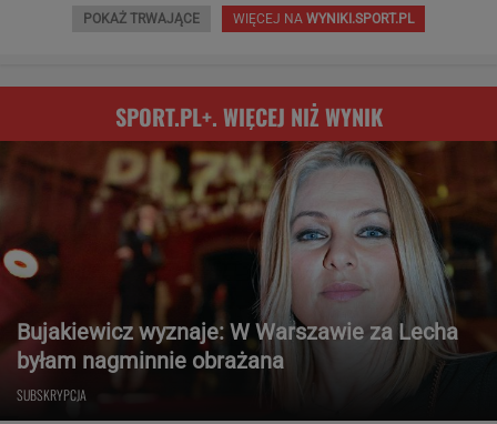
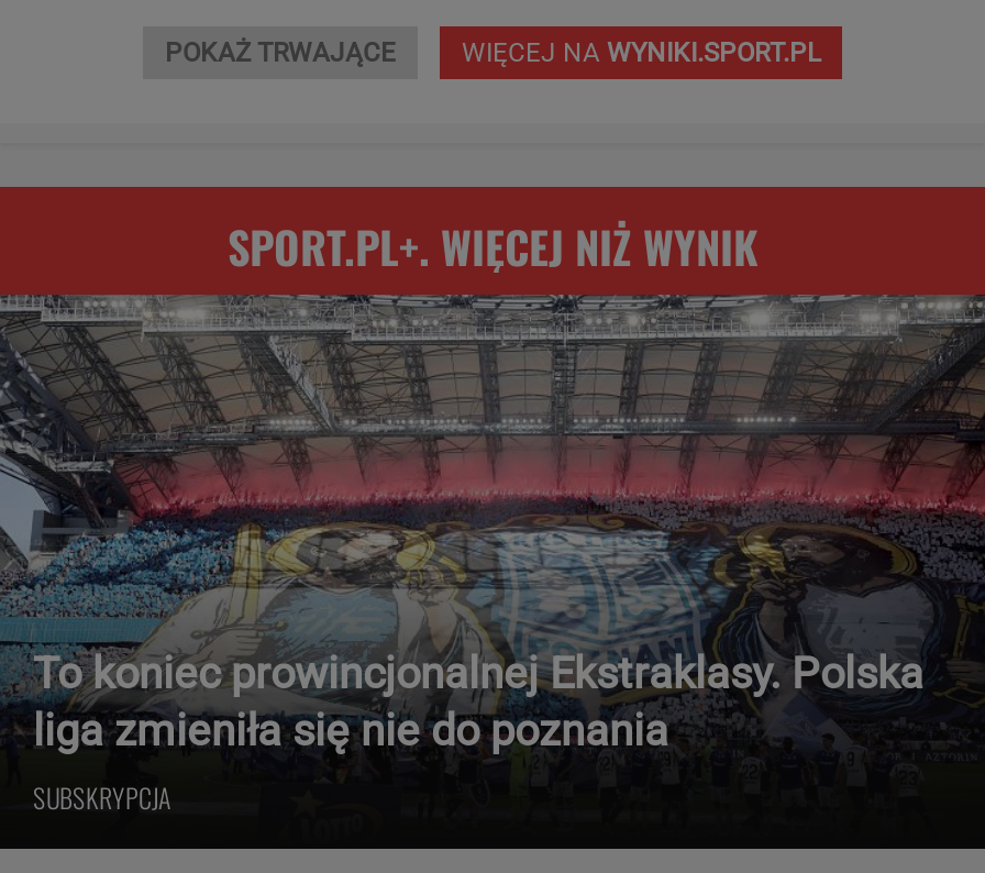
- [image]
- Bujakiewicz wyznaje: W Warszawie za Lecha
- byłam nagminnie obrażana
+ [image]
+ To koniec prowincjonalnej Ekstraklasy. Polska
+ liga zmieniła się nie do poznania
